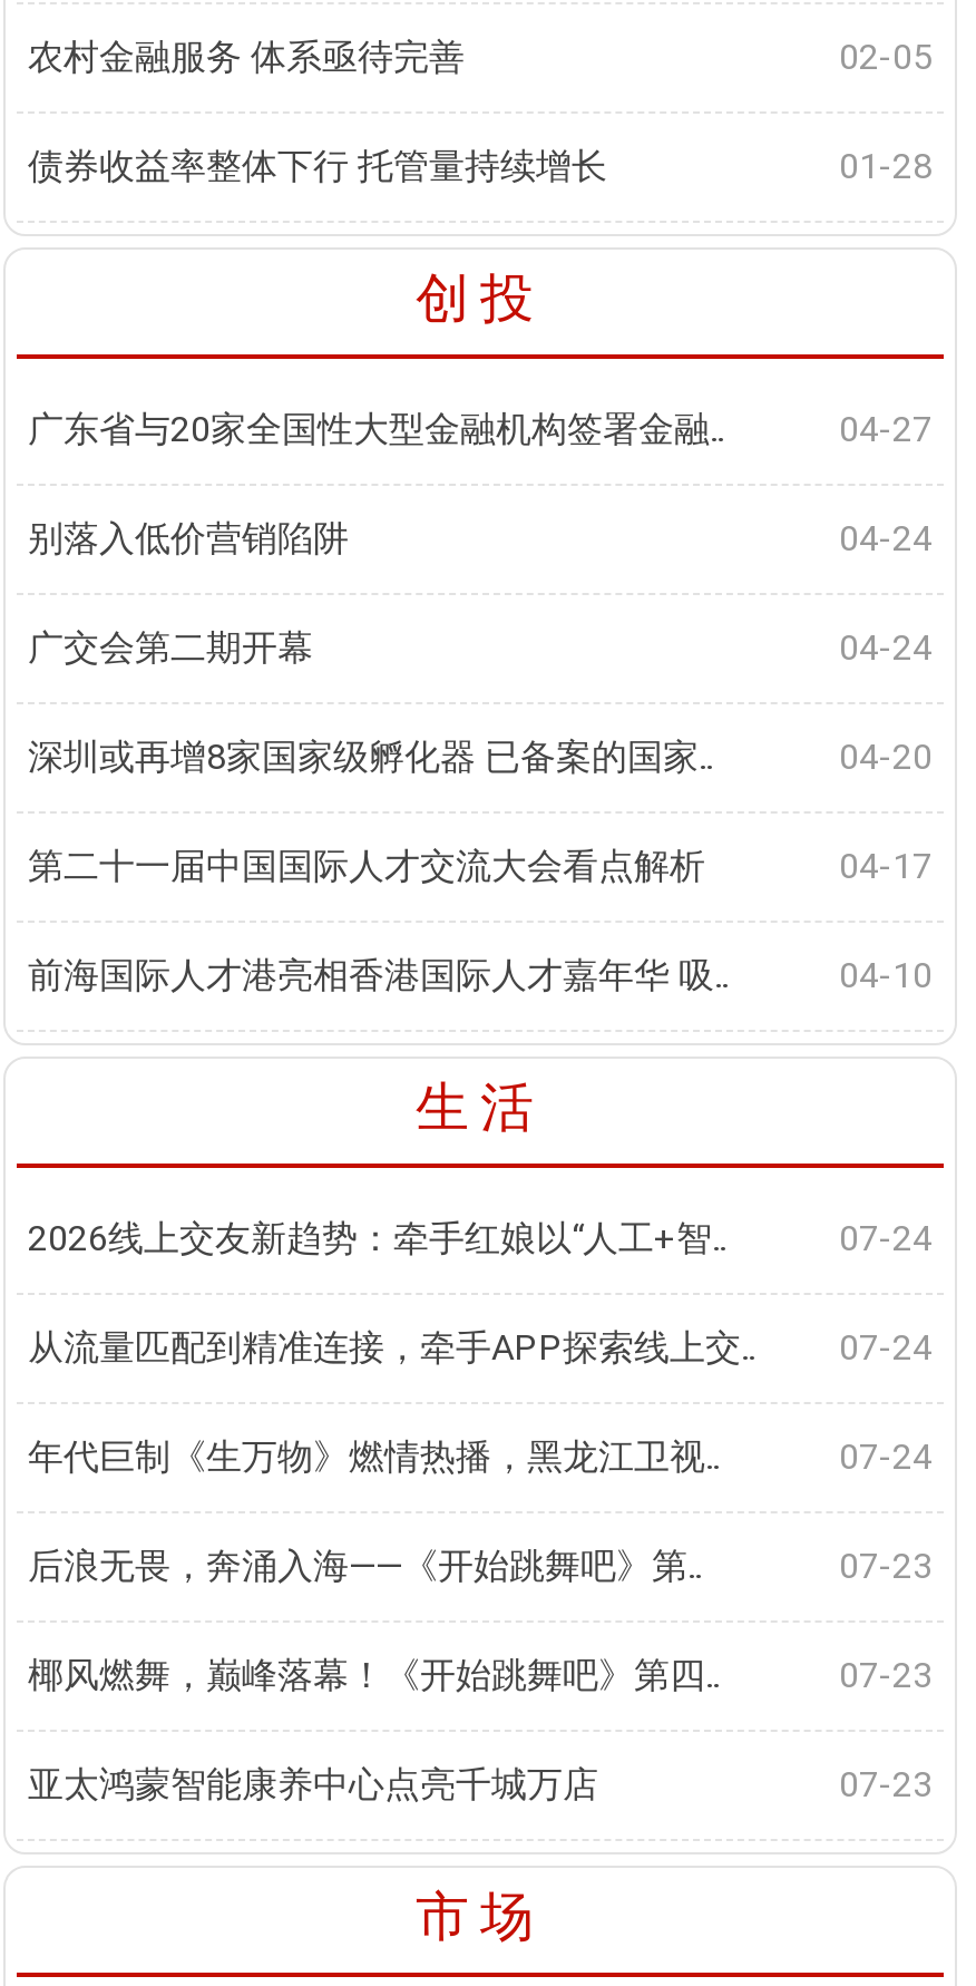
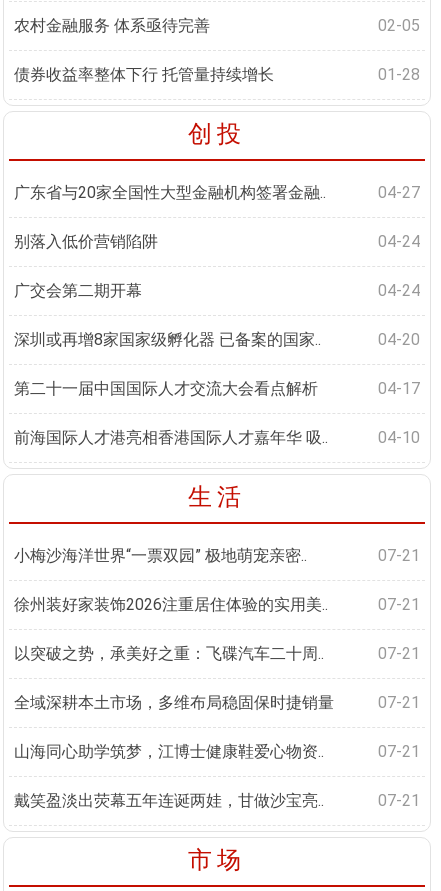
- 2026线上交友新趋势：牵手红娘以“人工+智..
- 07-24
+ 小梅沙海洋世界“一票双园” 极地萌宠亲密..
+ 07-21

- 从流量匹配到精准连接，牵手APP探索线上交..
- 07-24
+ 徐州装好家装饰2026注重居住体验的实用美..
+ 07-21

- 年代巨制《生万物》燃情热播，黑龙江卫视..
- 07-24
+ 以突破之势，承美好之重：飞碟汽车二十周..
+ 07-21

- 后浪无畏，奔涌入海——《开始跳舞吧》第..
- 07-23
+ 全域深耕本土市场，多维布局稳固保时捷销量
+ 07-21

- 椰风燃舞，巅峰落幕！《开始跳舞吧》第四..
- 07-23
+ 山海同心助学筑梦，江博士健康鞋爱心物资..
+ 07-21

- 亚太鸿蒙智能康养中心点亮千城万店
- 07-23
+ 戴笑盈淡出荧幕五年连诞两娃，甘做沙宝亮..
+ 07-21
